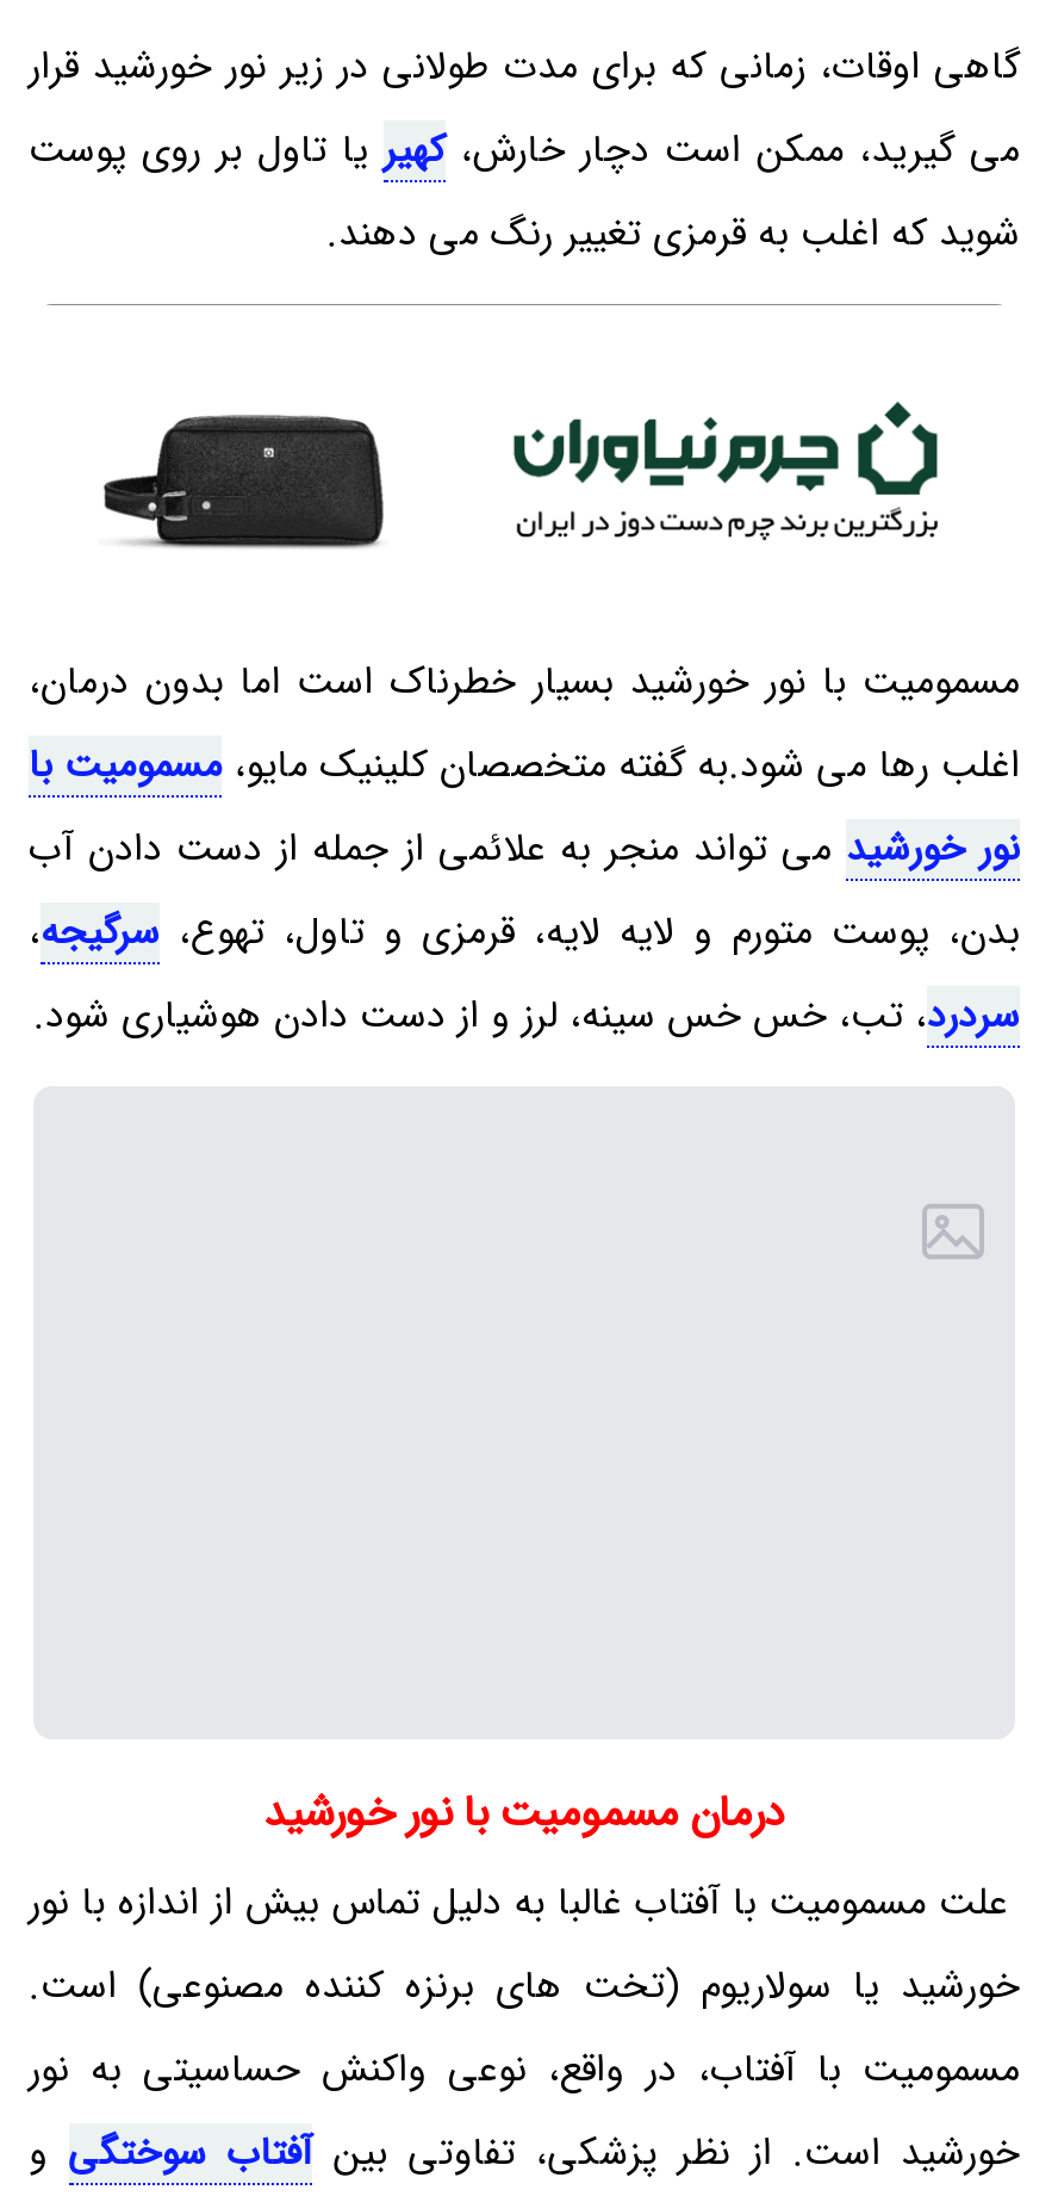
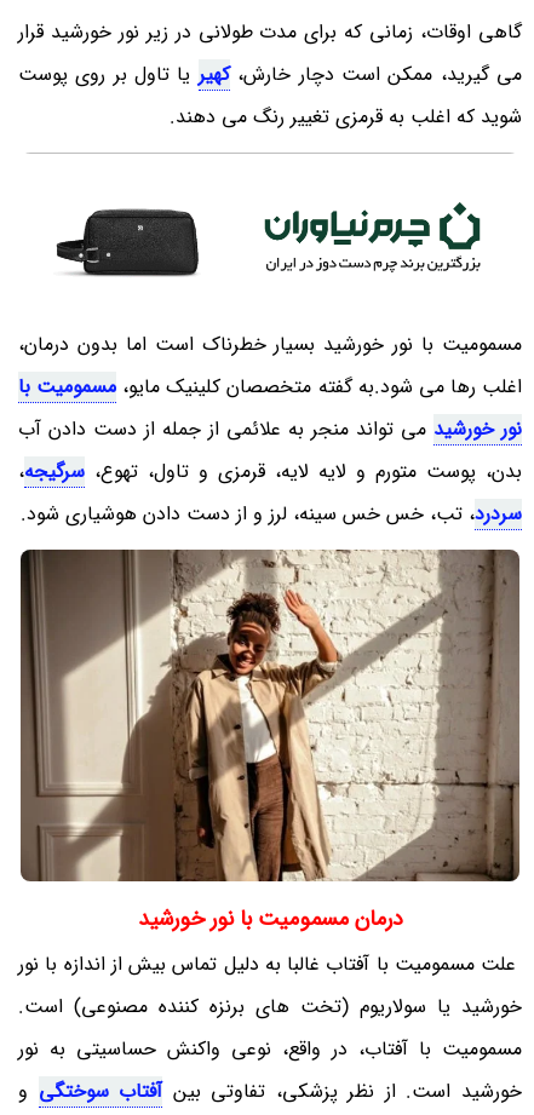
+ [image]
